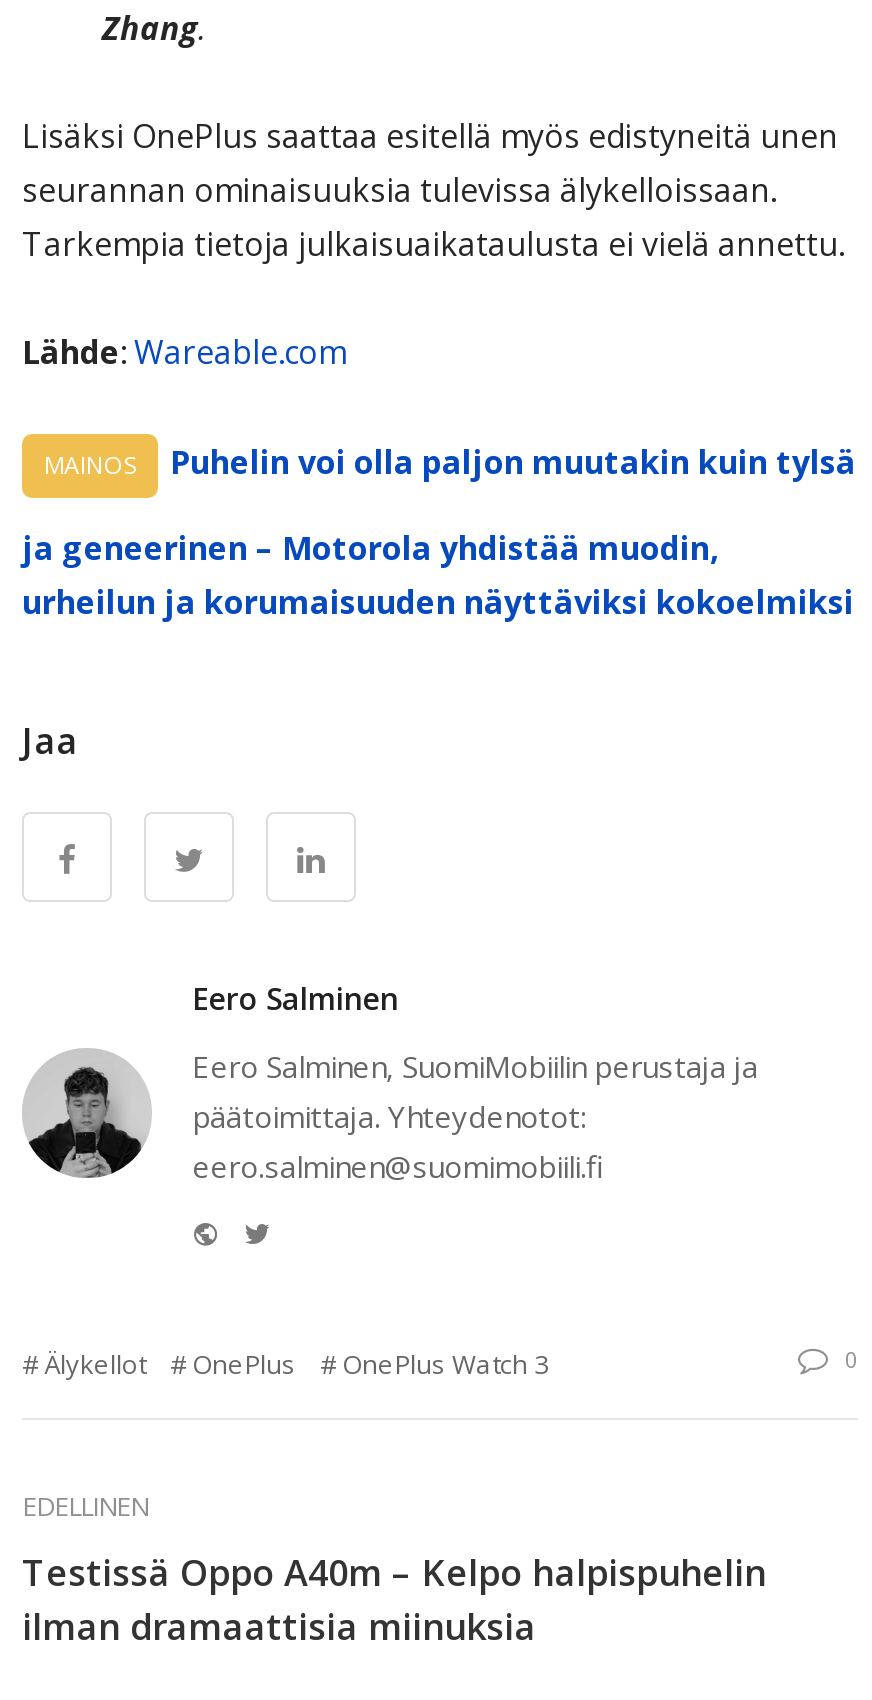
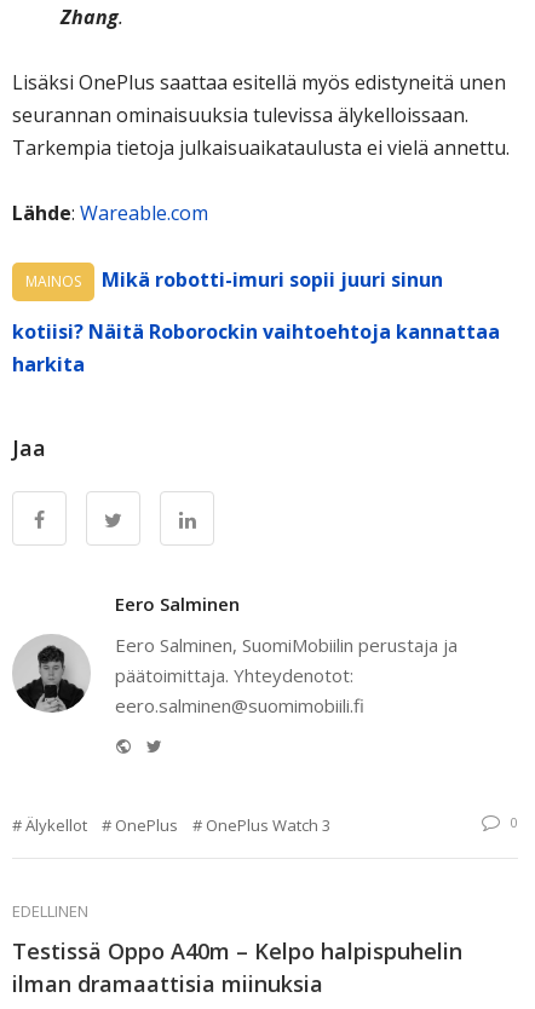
- Puhelin voi olla paljon muutakin kuin tylsä
+ Mikä robotti-imuri sopii juuri sinun

- ja geneerinen – Motorola yhdistää muodin,
- urheilun ja korumaisuuden näyttäviksi kokoelmiksi
+ kotiisi? Näitä Roborockin vaihtoehtoja kannattaa
+ harkita
